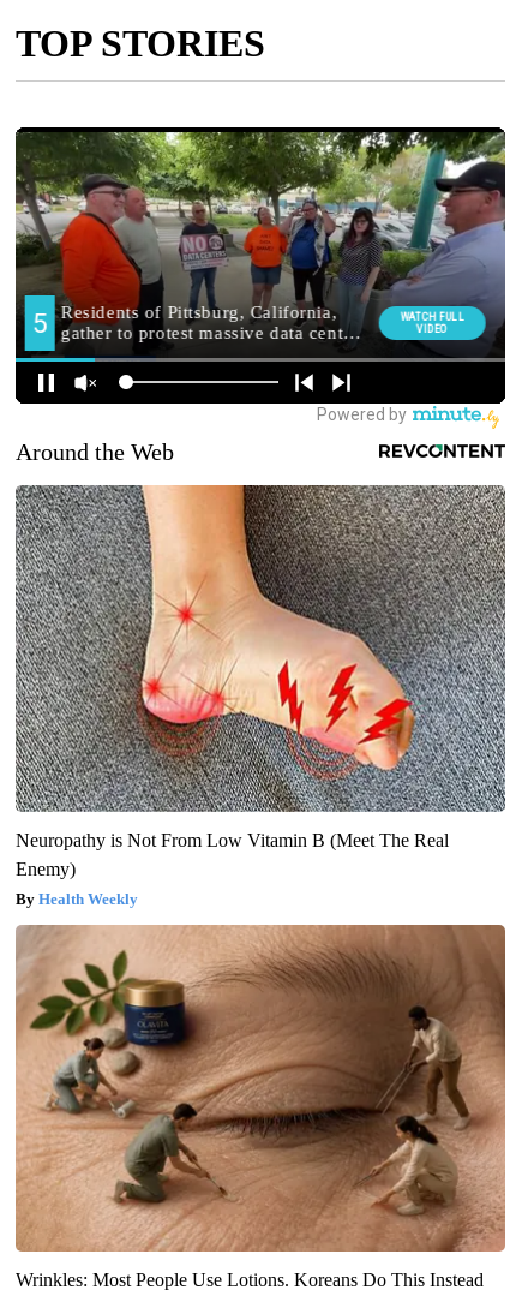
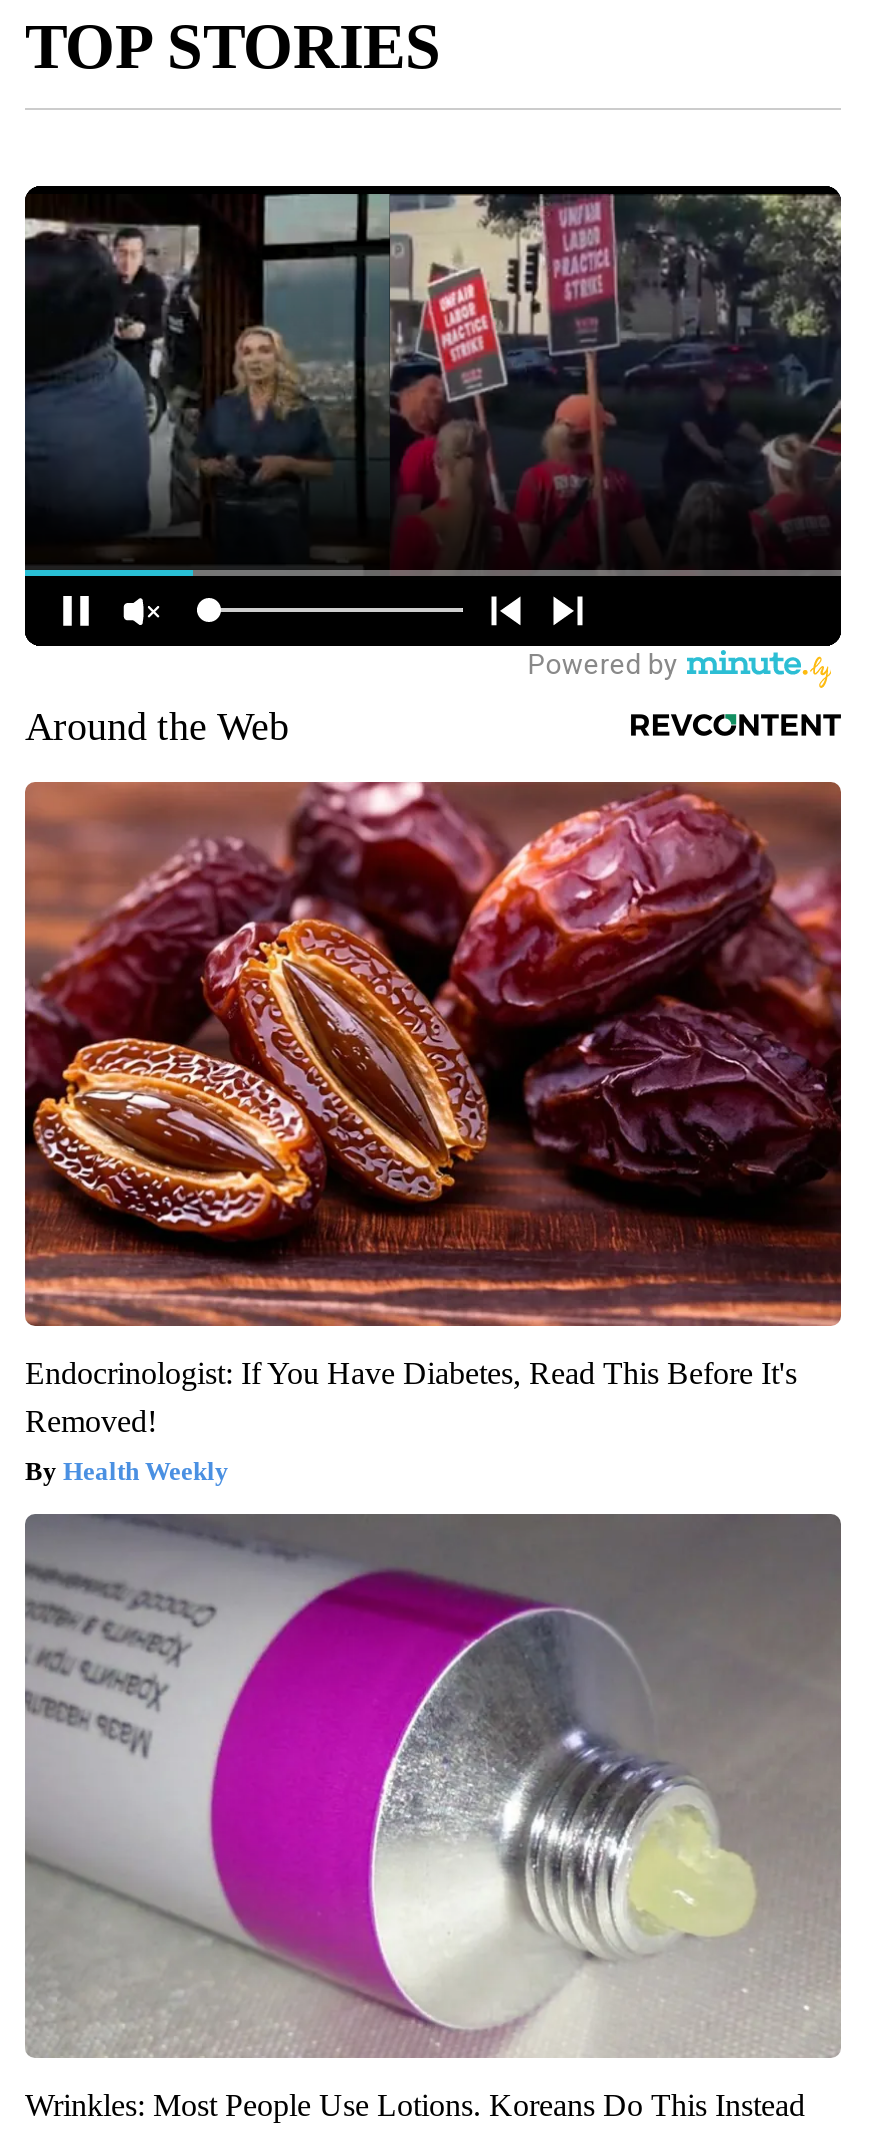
- [image]
+ [image]

- [image]
- Neuropathy is Not From Low Vitamin B (Meet The Real
- Enemy)
+ [image]
+ Endocrinologist: If You Have Diabetes, Read This Before It's
+ Removed!

- [image]
+ [image]
